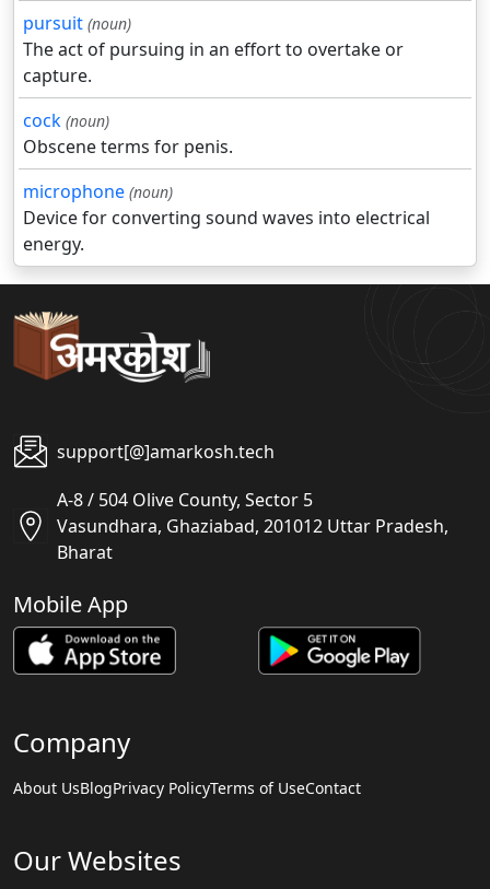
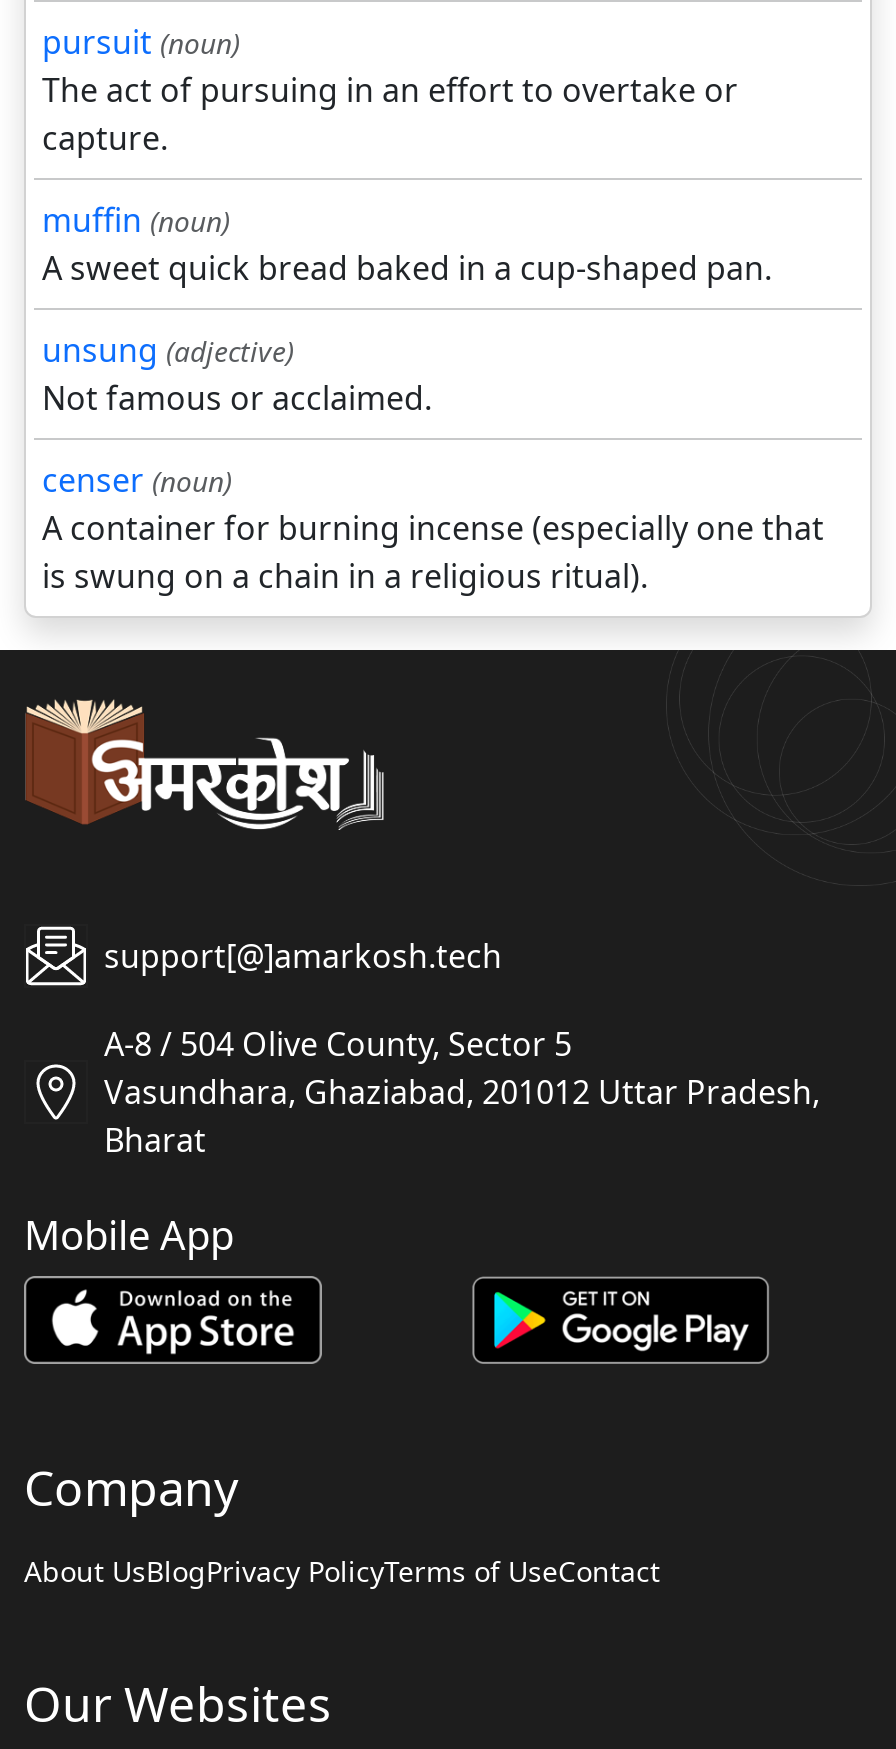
- cock (noun)
- Obscene terms for penis.
- microphone (noun)
- Device for converting sound waves into electrical
- energy.
+ muffin (noun)
+ A sweet quick bread baked in a cup-shaped pan.
+ unsung (adjective)
+ Not famous or acclaimed.
+ censer (noun)
+ A container for burning incense (especially one that
+ is swung on a chain in a religious ritual).
